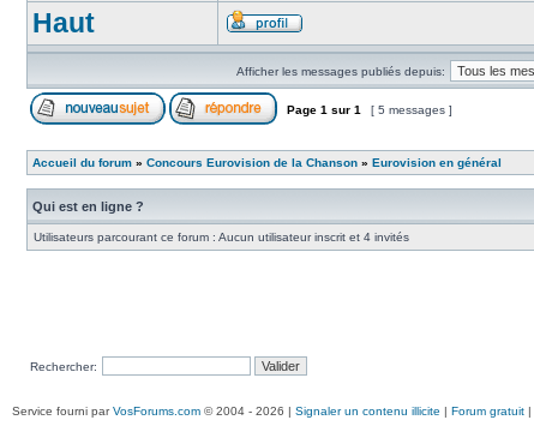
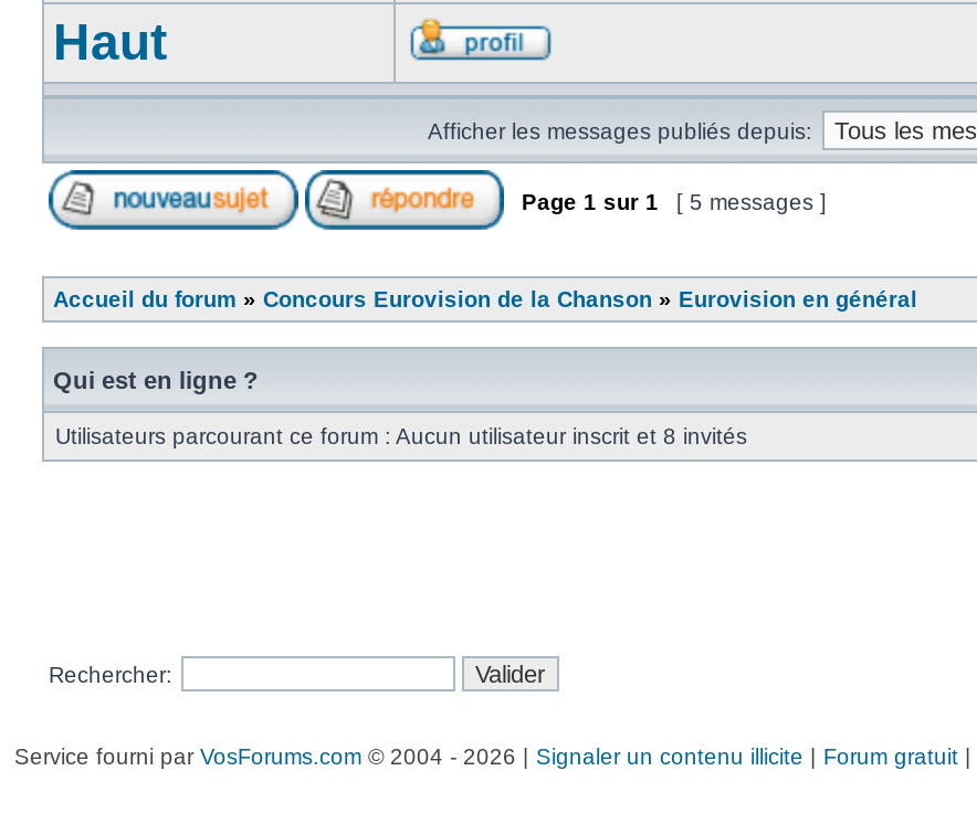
- Utilisateurs parcourant ce forum : Aucun utilisateur inscrit et 4 invités
+ Utilisateurs parcourant ce forum : Aucun utilisateur inscrit et 8 invités
